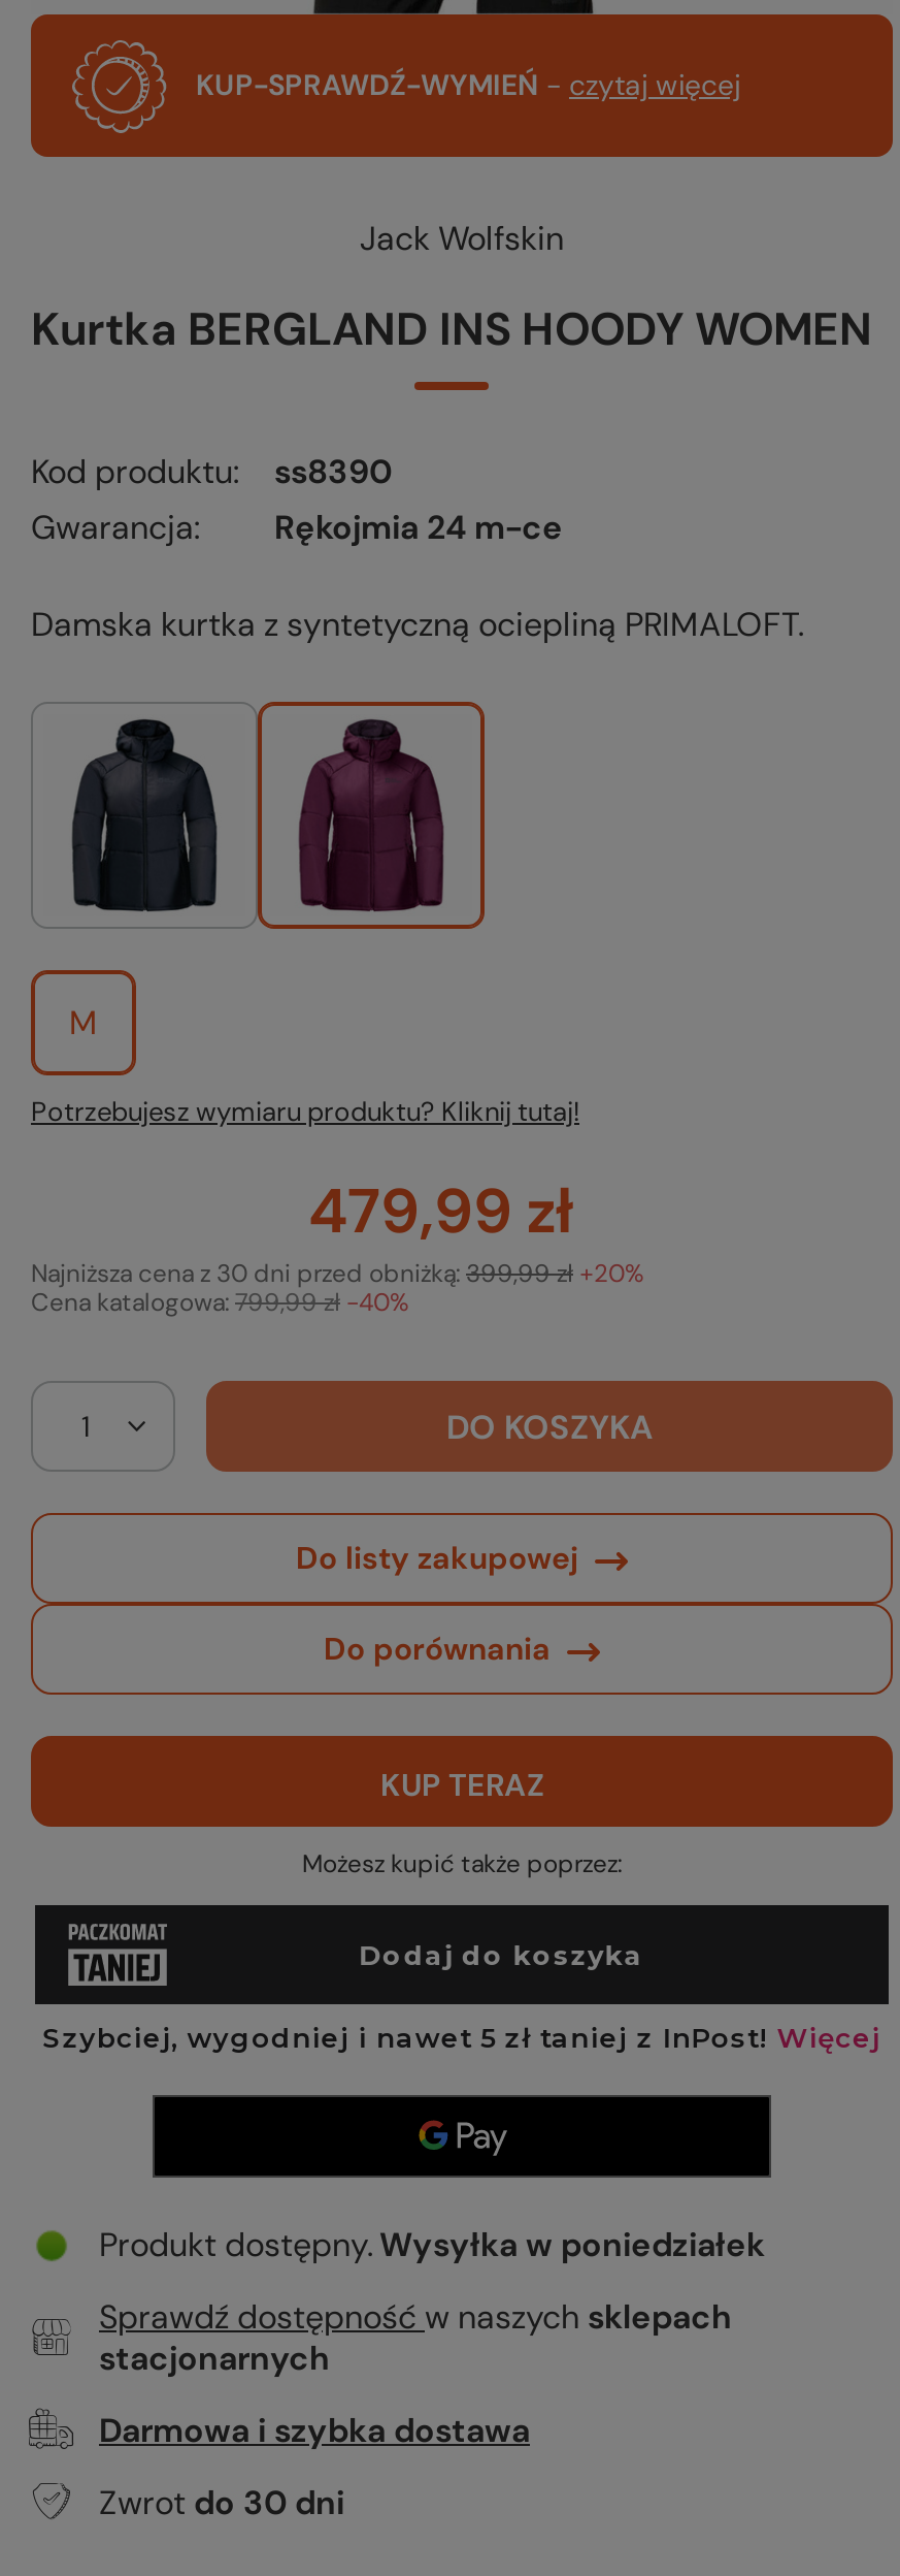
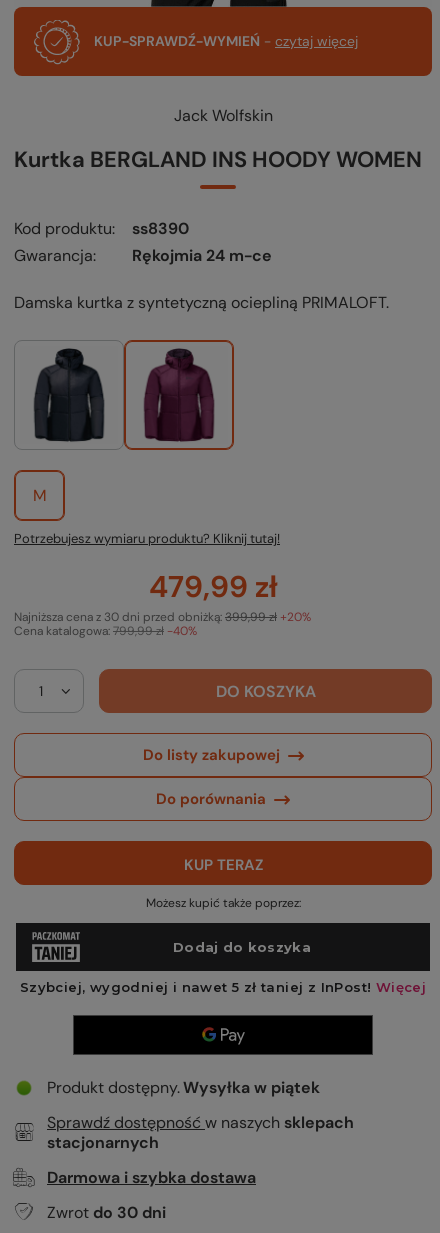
- Produkt dostępny Wysyłka w poniedziałek
+ Produkt dostępny Wysyłka w piątek
